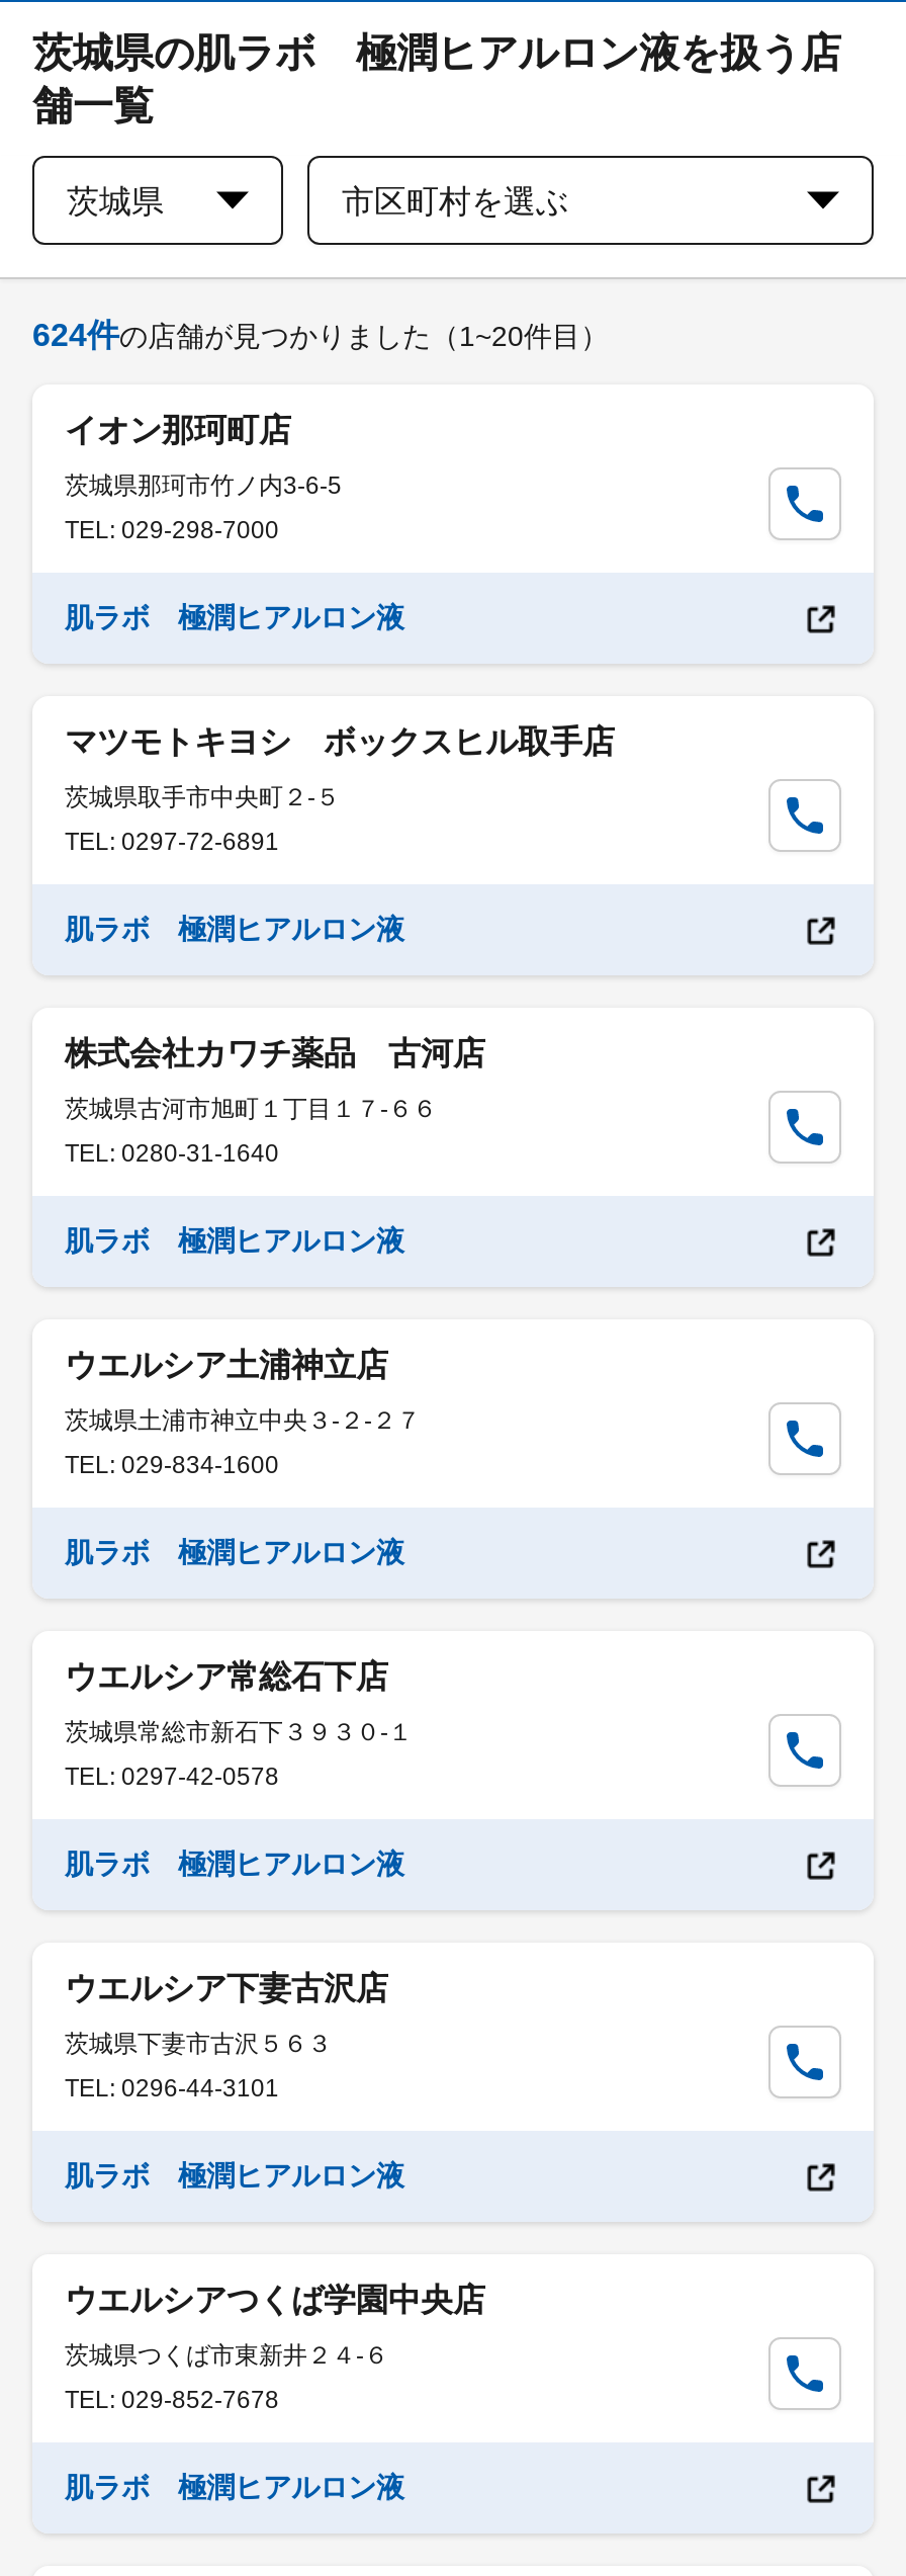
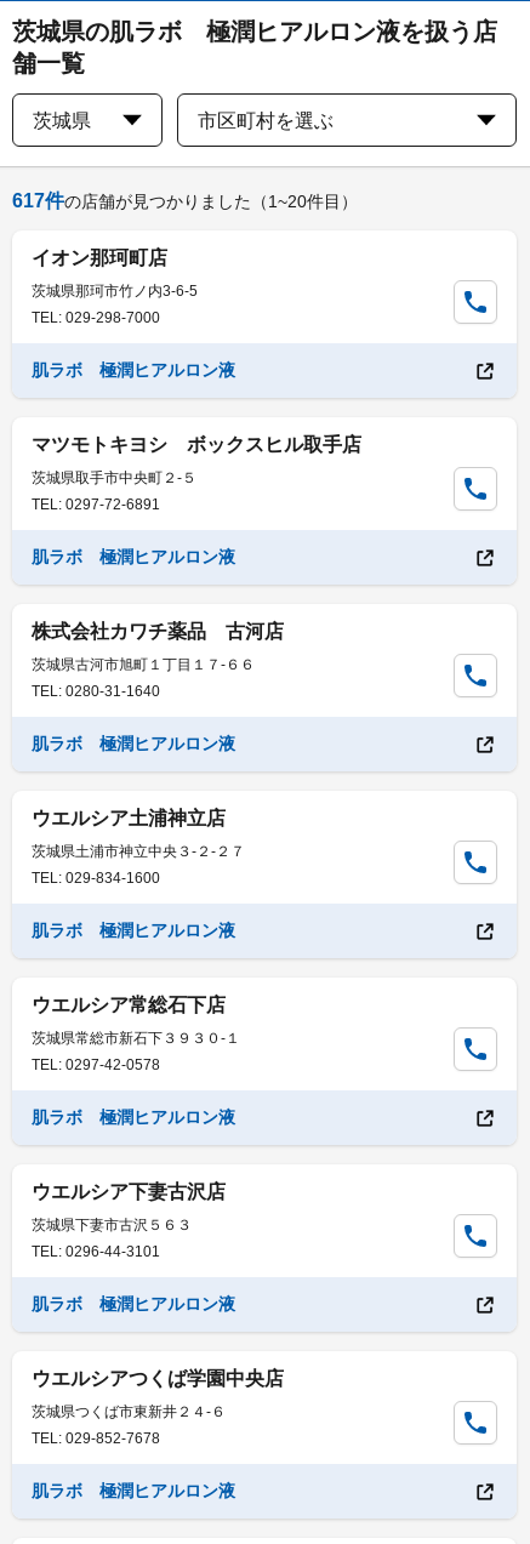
- 624件の店舗が見つかりました（1~20件目）
+ 617件の店舗が見つかりました（1~20件目）
